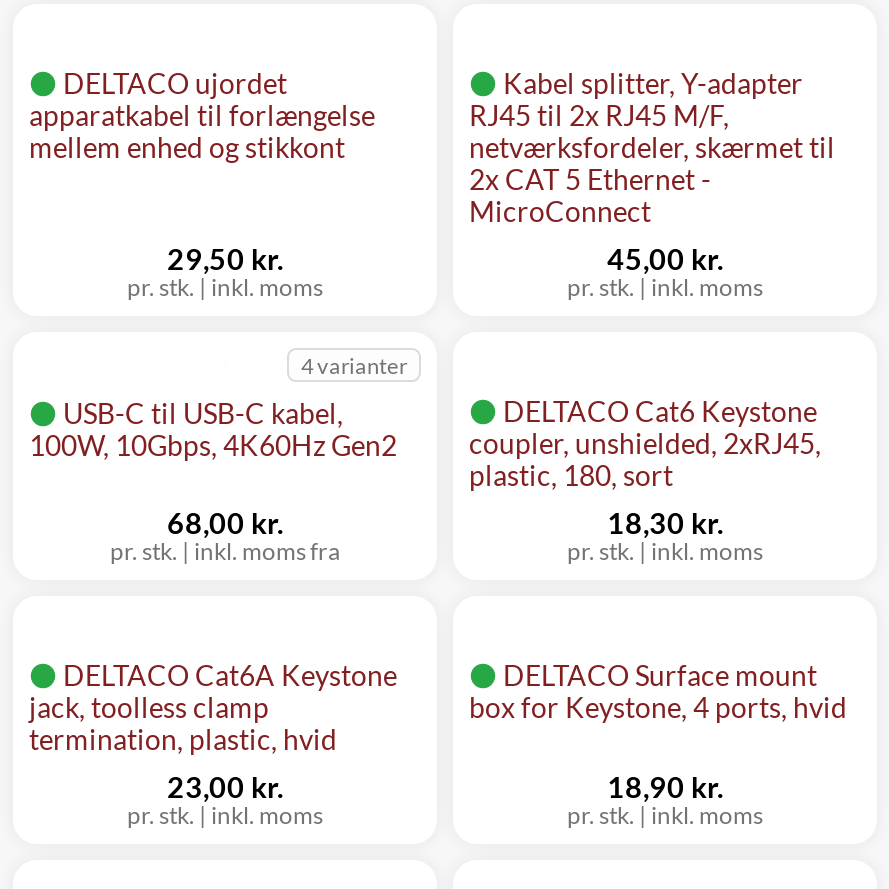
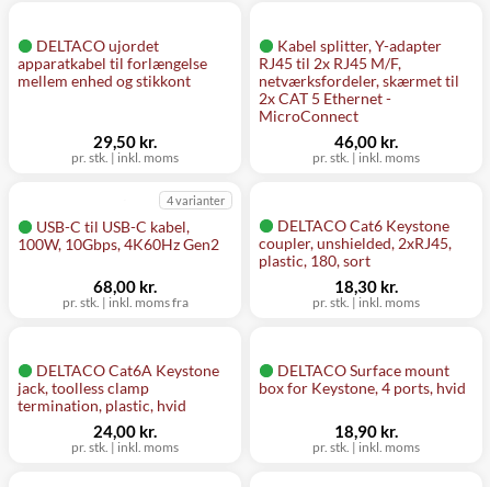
- 45,00 kr.
+ 46,00 kr.

- 23,00 kr.
+ 24,00 kr.
